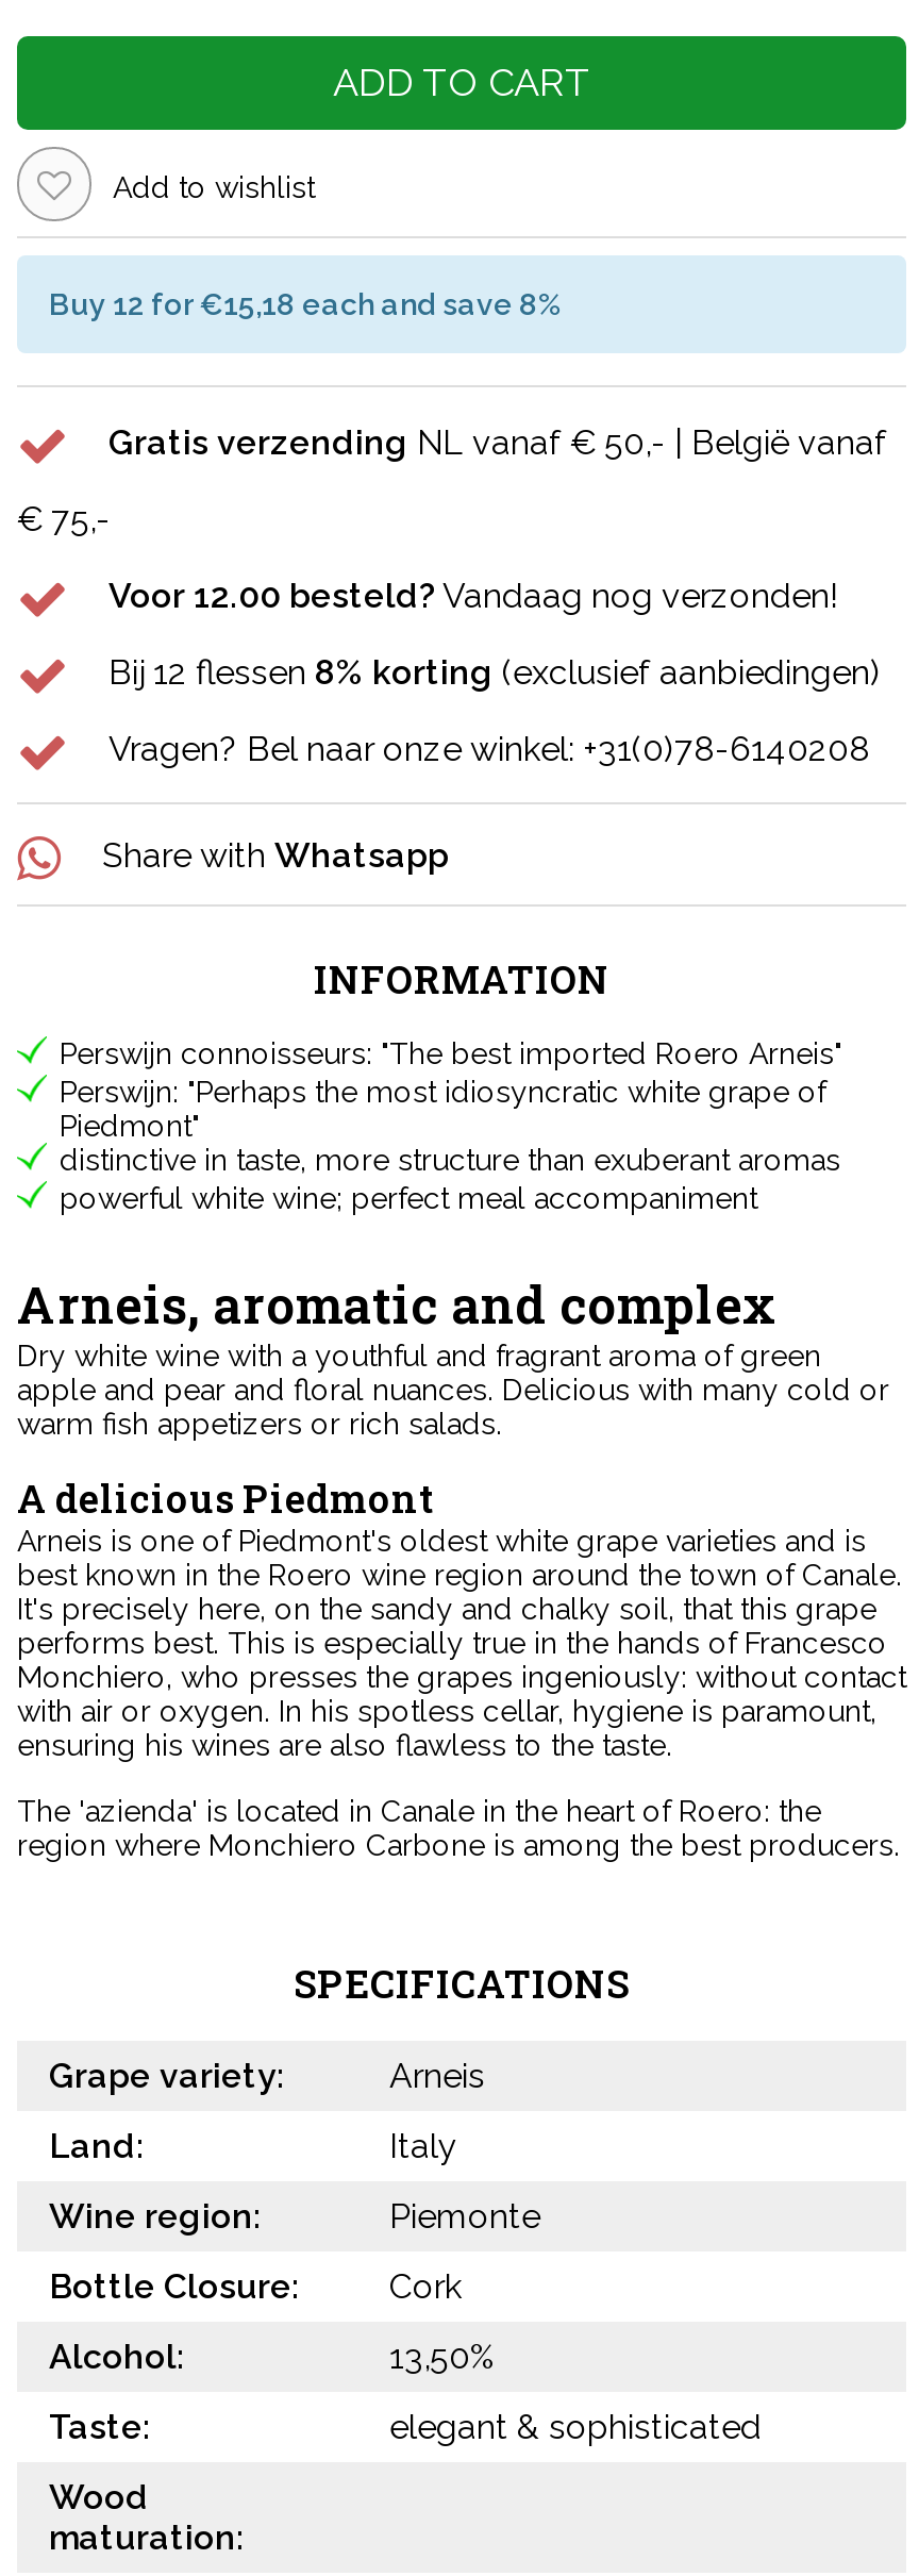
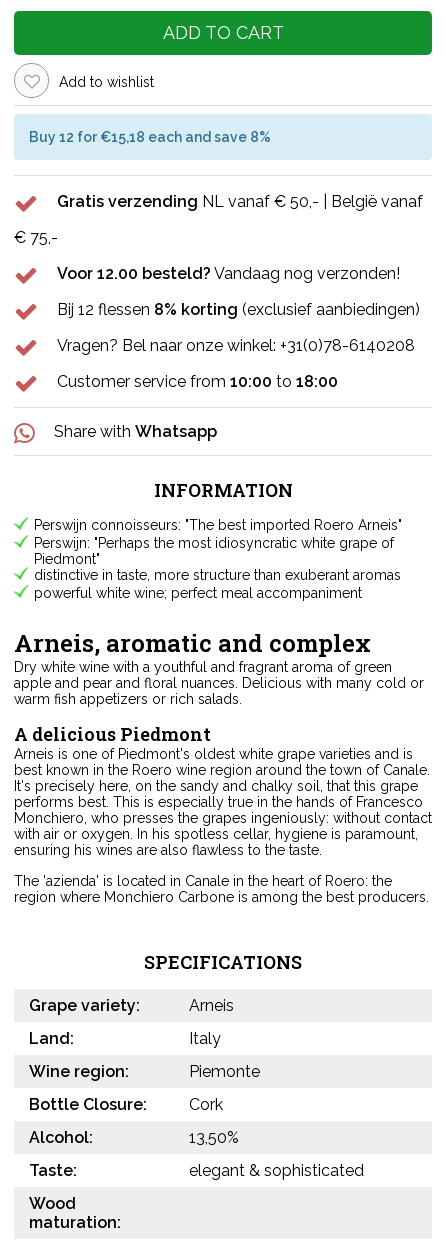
+ Customer service from 10:00 to 18:00
